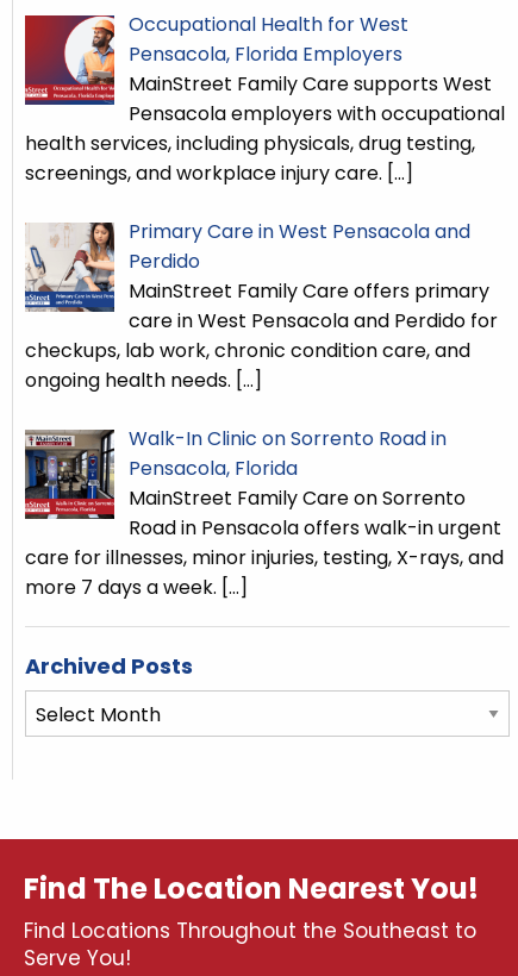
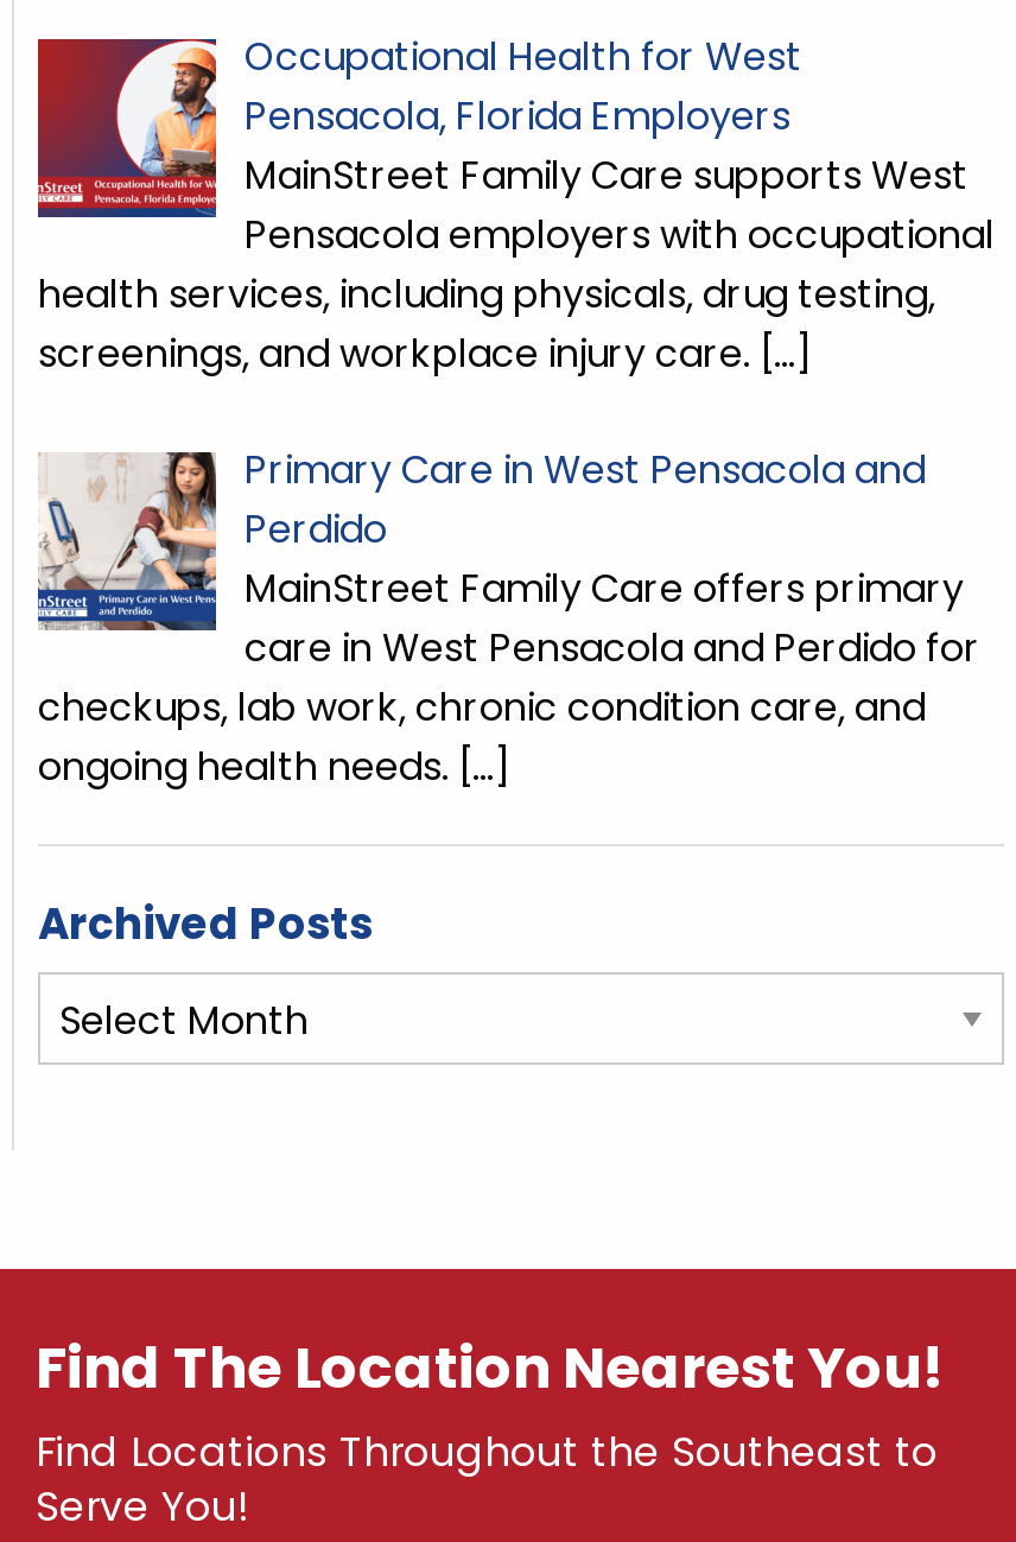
- [image]
- Walk-In Clinic on Sorrento Road in
- Pensacola, Florida
- MainStreet Family Care on Sorrento
- Road in Pensacola offers walk-in urgent
- care for illnesses, minor injuries, testing, X-rays, and
- more 7 days a week. […]
